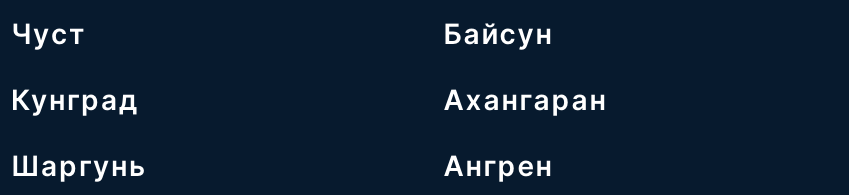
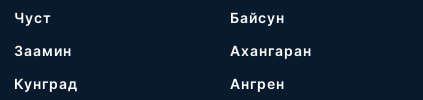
moved down: Кунград

+ Заамин

- Шаргунь
